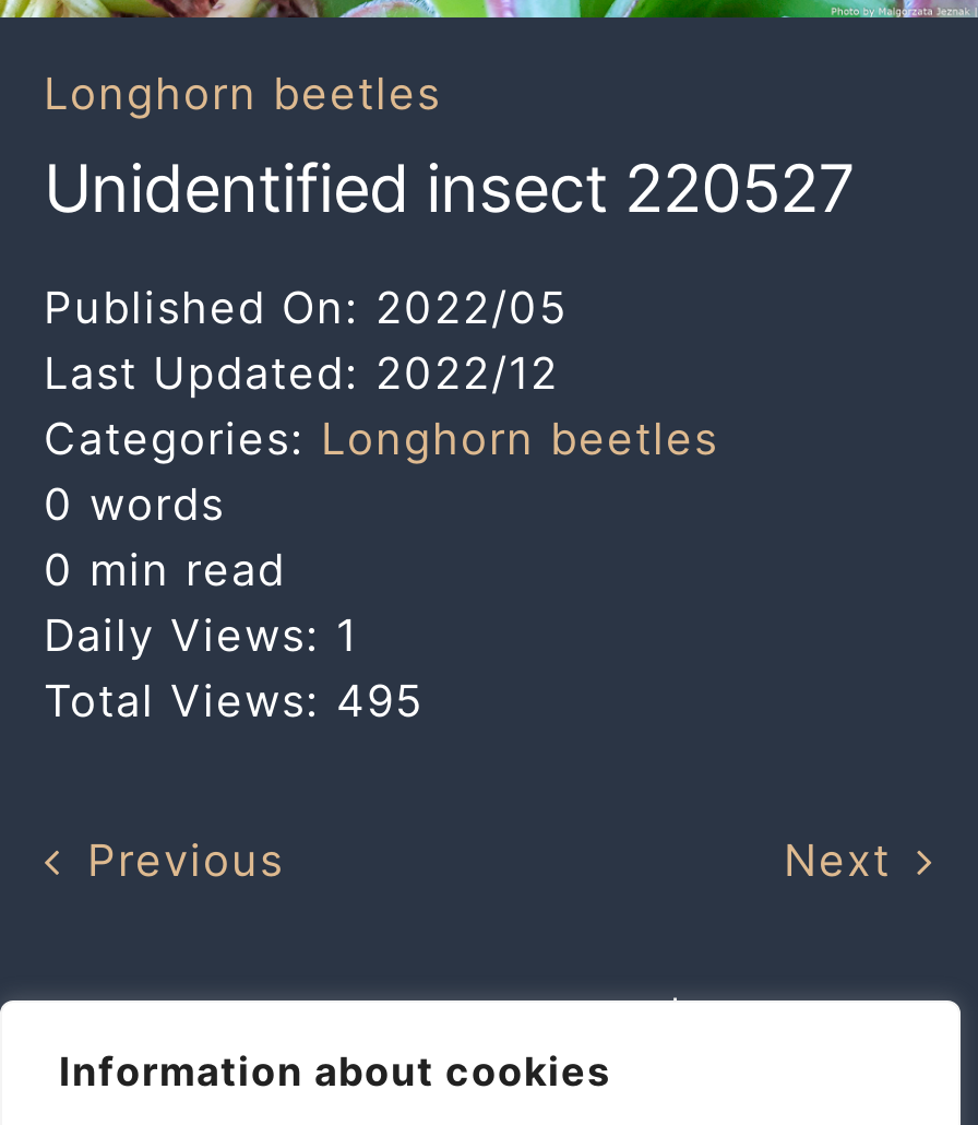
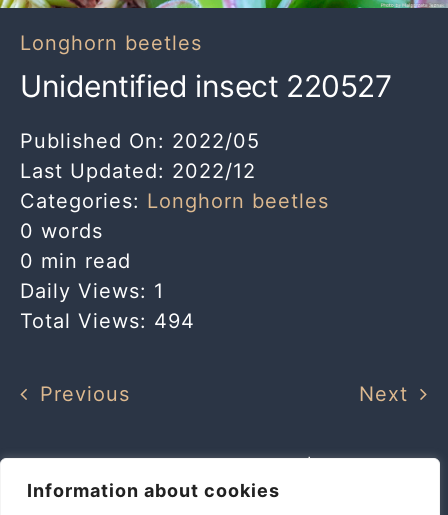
- Total Views: 495
+ Total Views: 494
